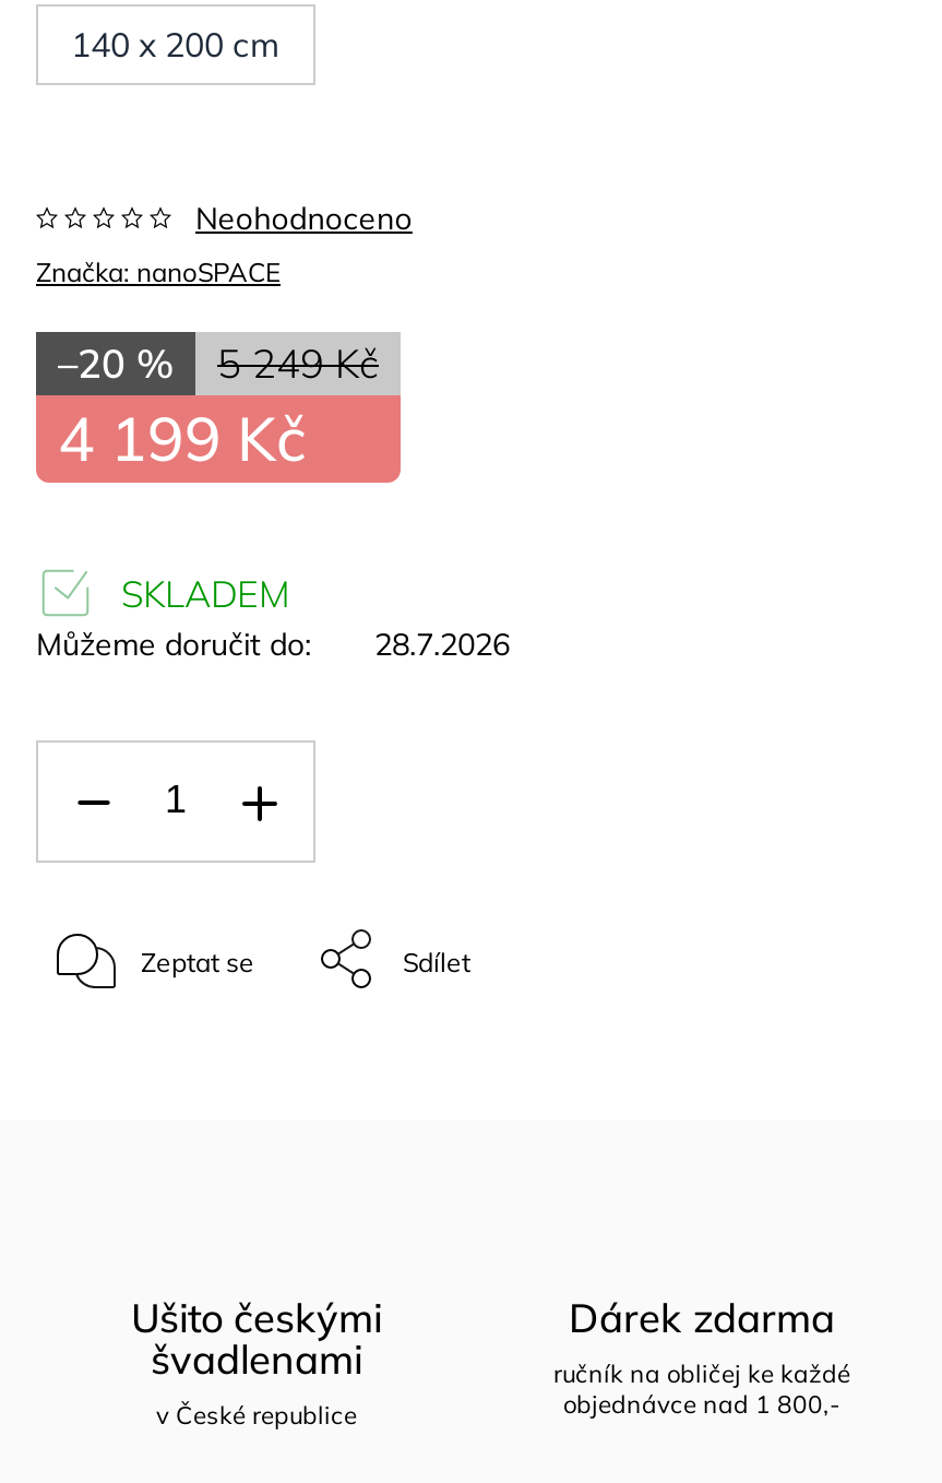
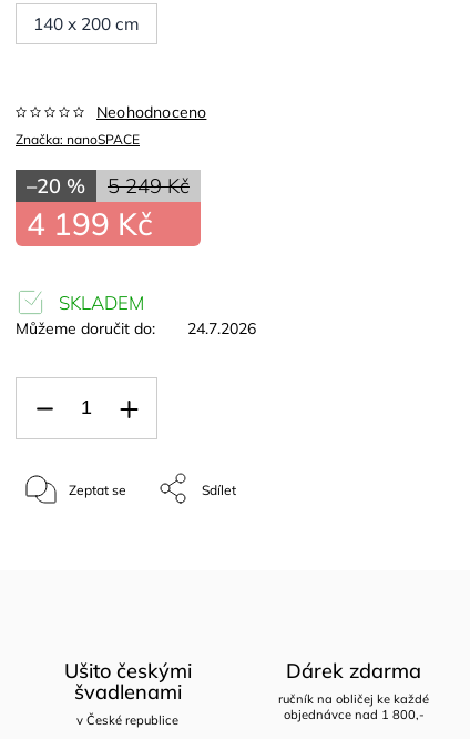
- Můžeme doručit do: 28.7.2026
+ Můžeme doručit do: 24.7.2026
